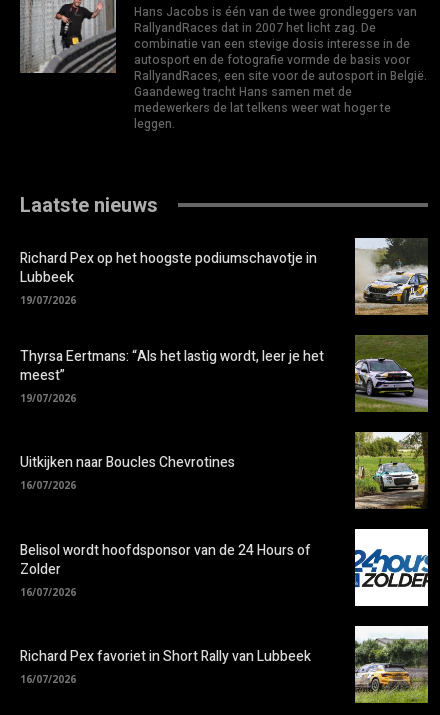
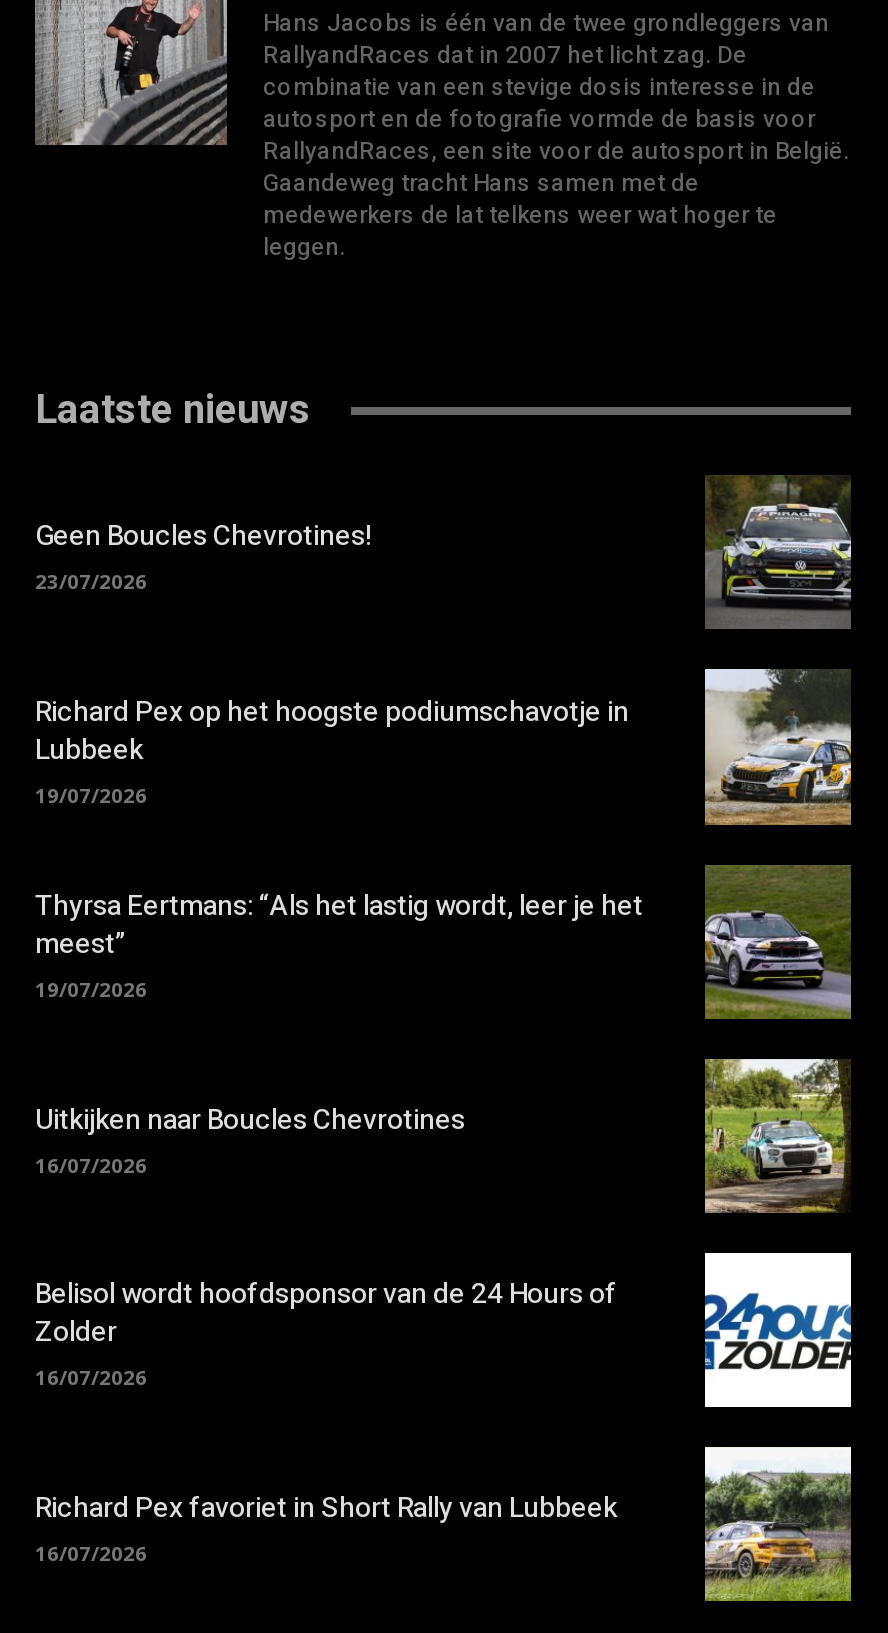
+ Geen Boucles Chevrotines!
+ 23/07/2026

+ [image]
